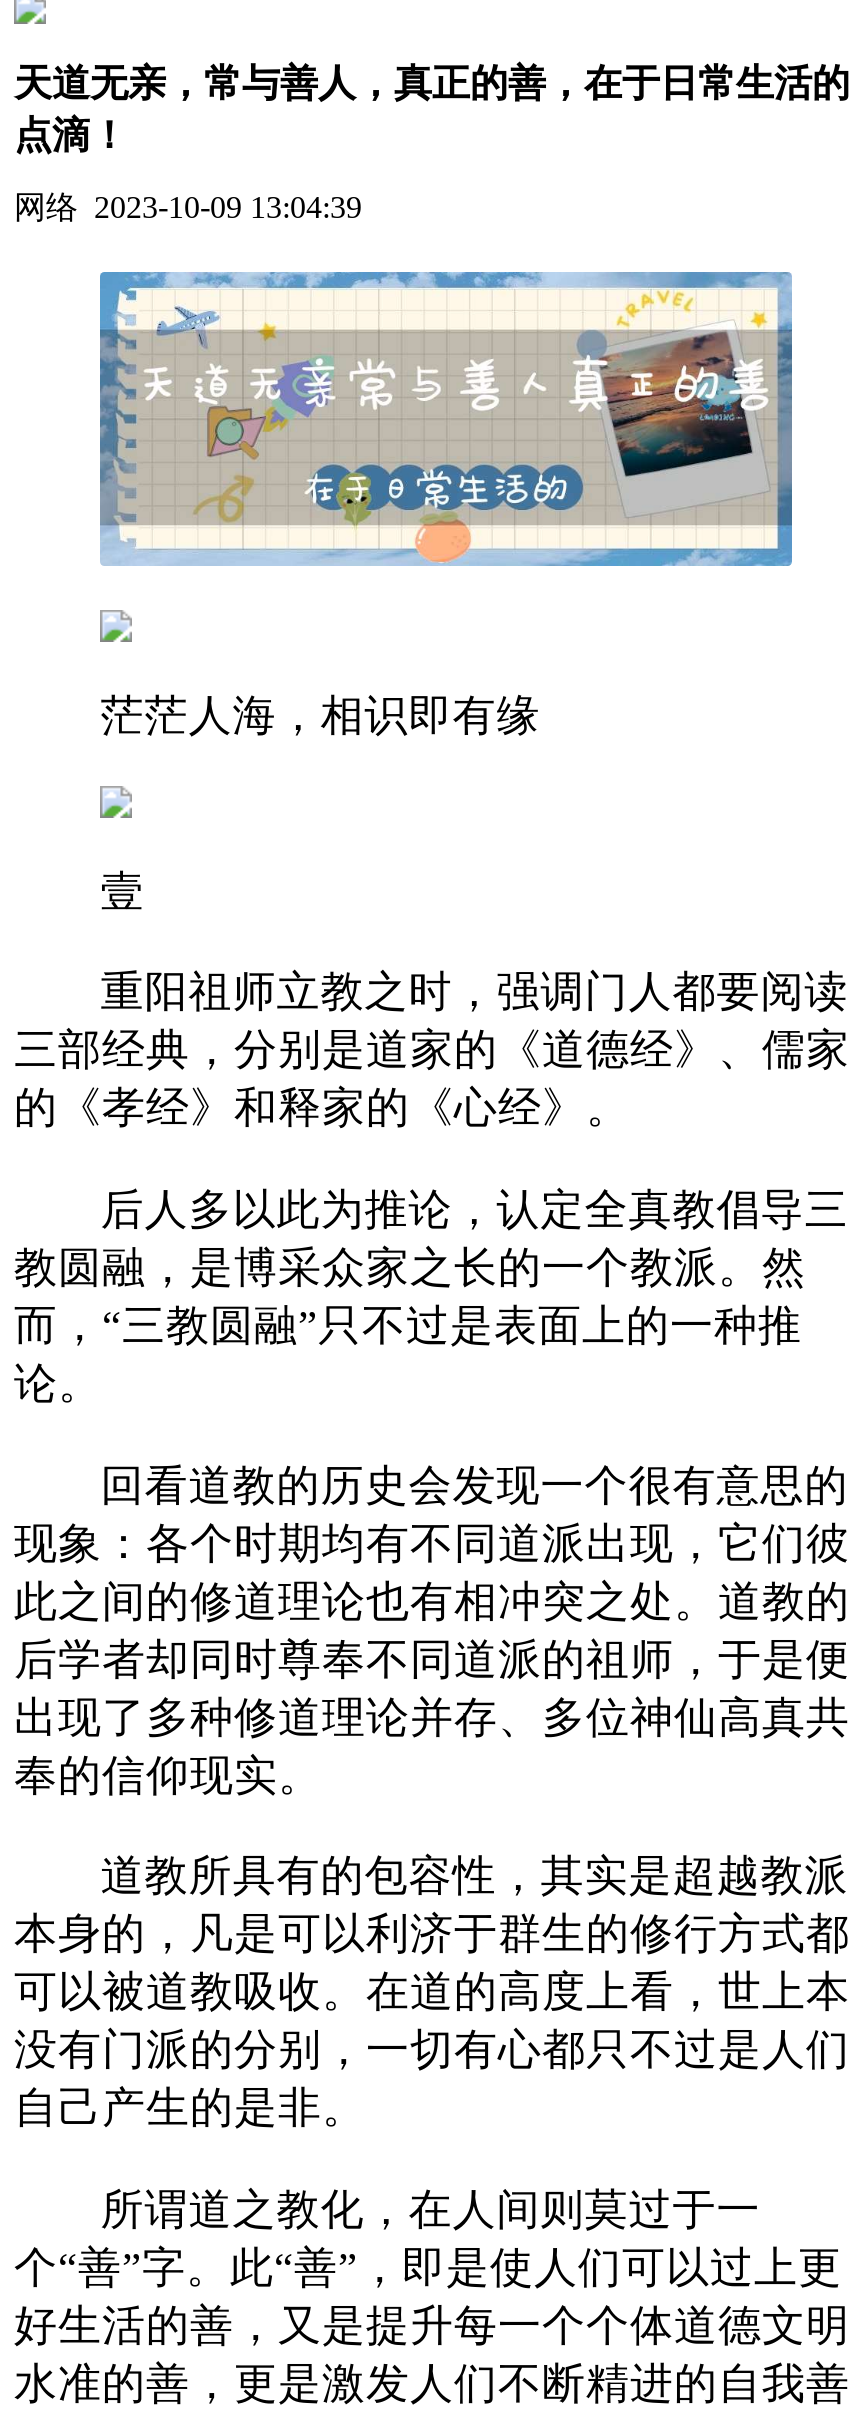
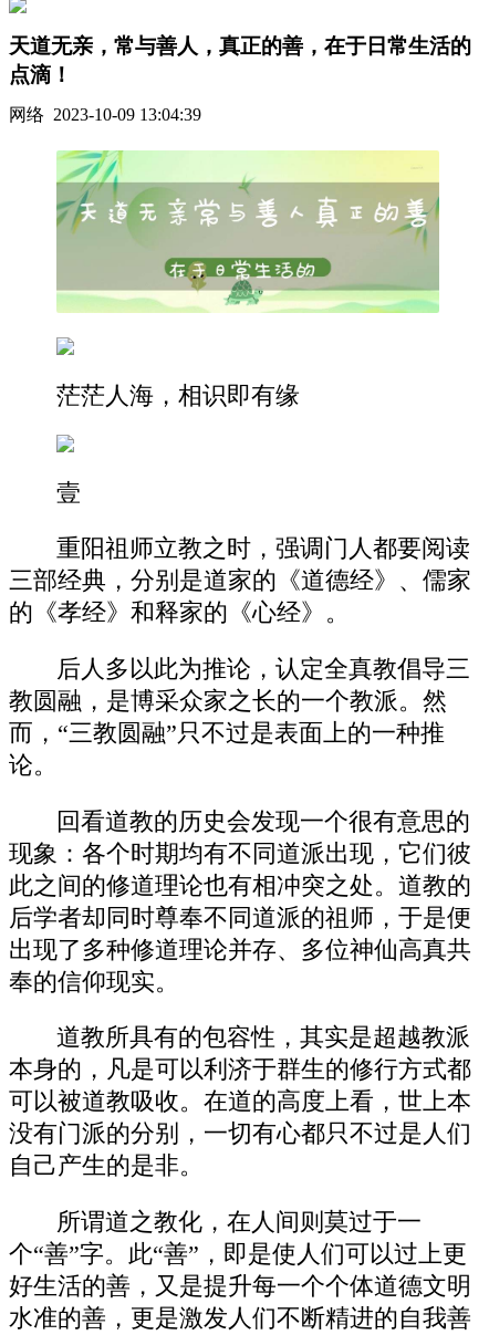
- [image]
+ [image]
